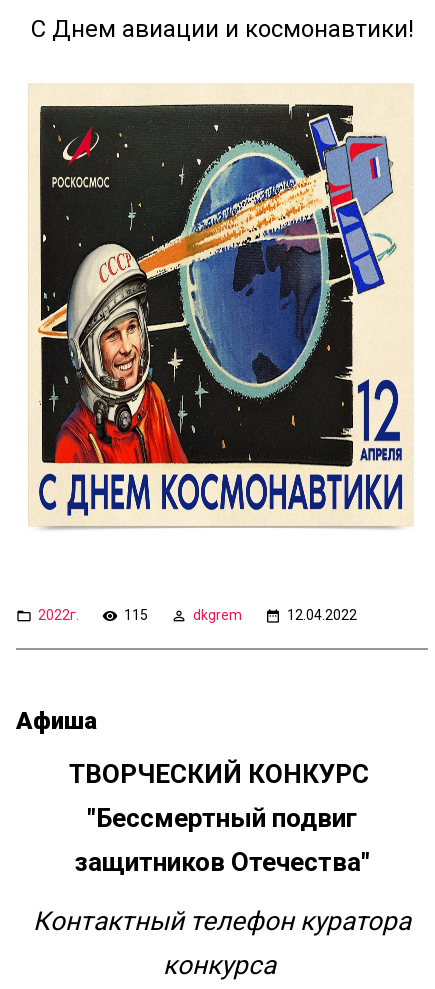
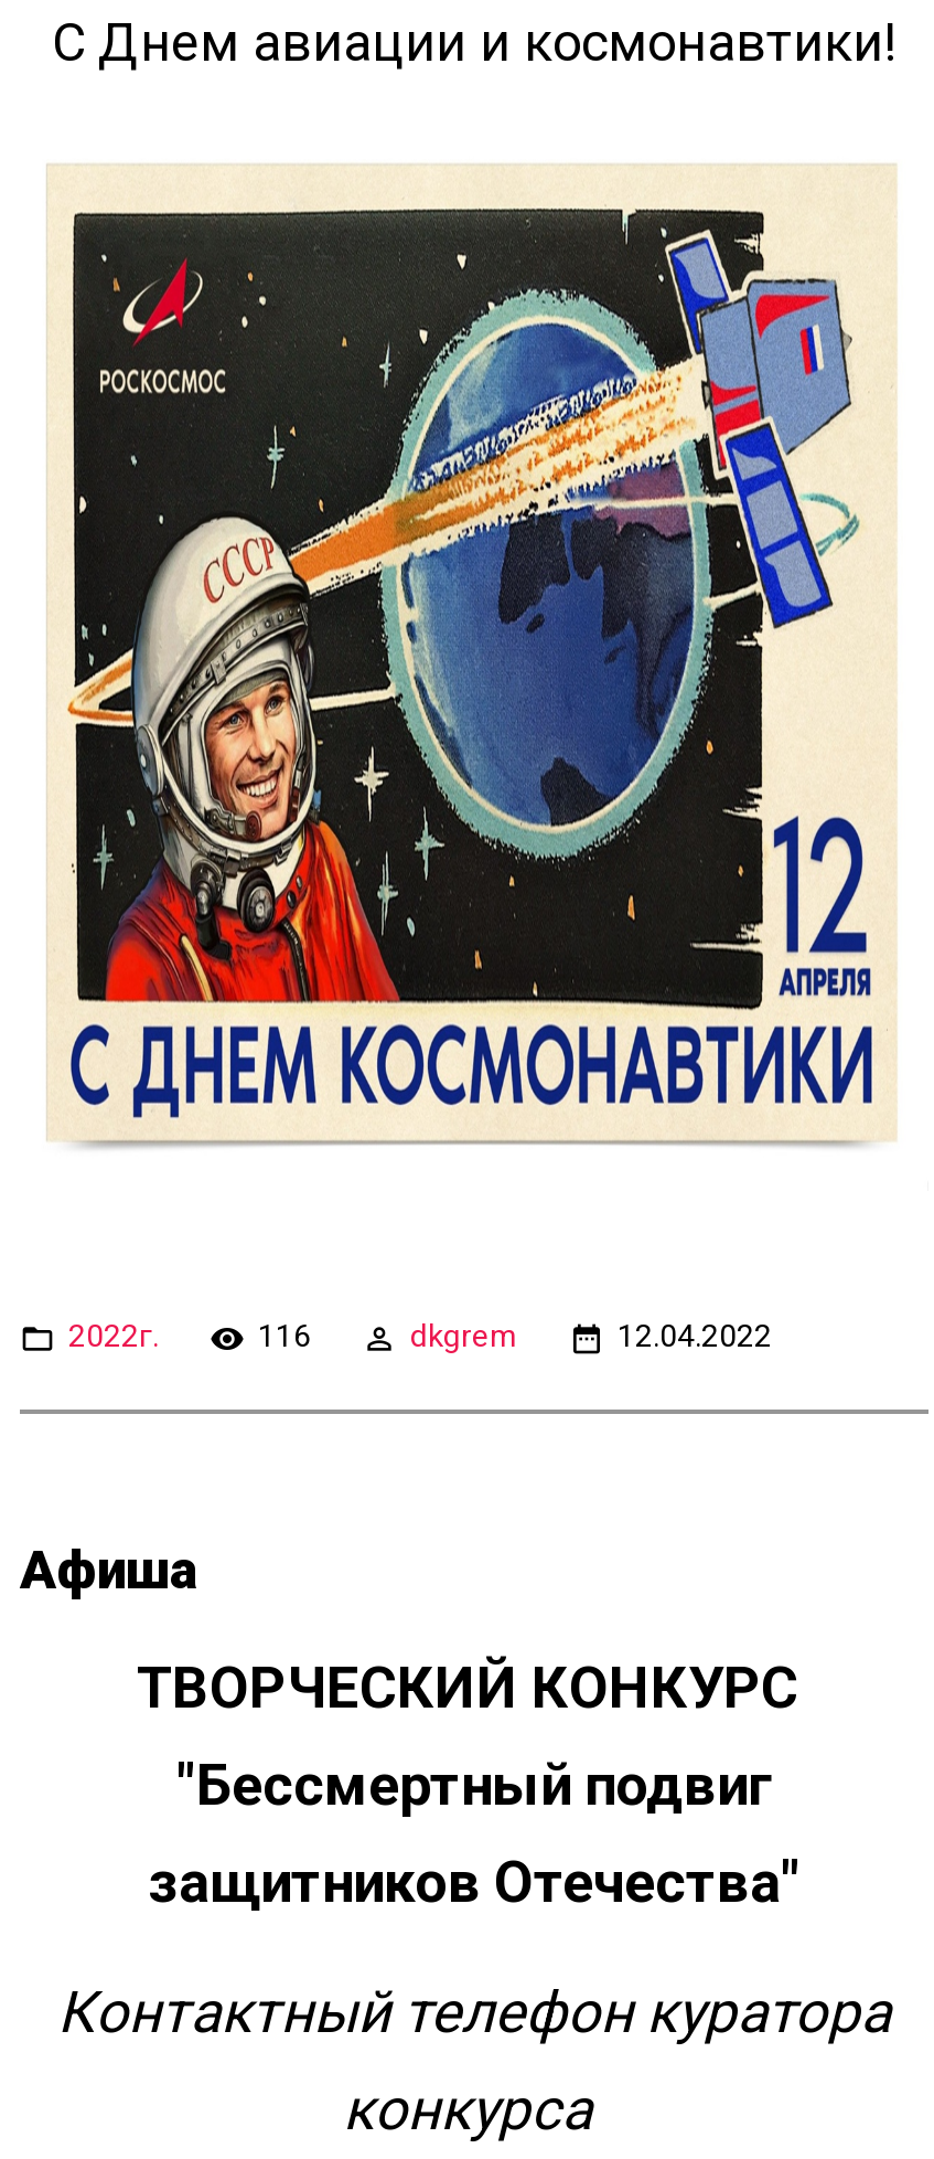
- 115
+ 116
